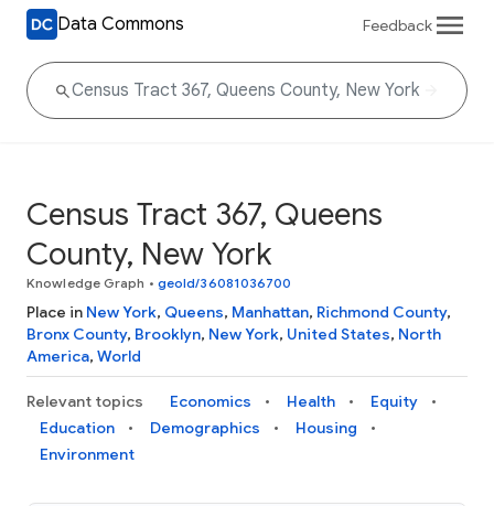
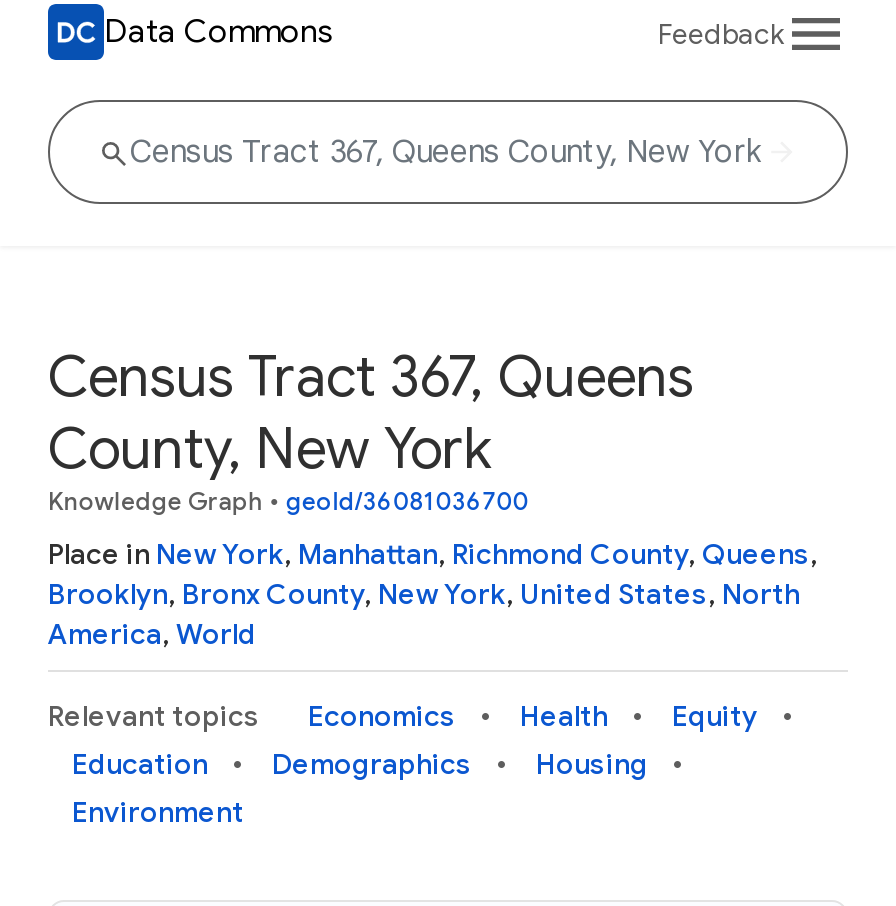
- Place in New York, Queens, Manhattan, Richmond County,
+ Place in New York, Manhattan, Richmond County, Queens,

- Bronx County, Brooklyn, New York, United States, North
+ Brooklyn, Bronx County, New York, United States, North
